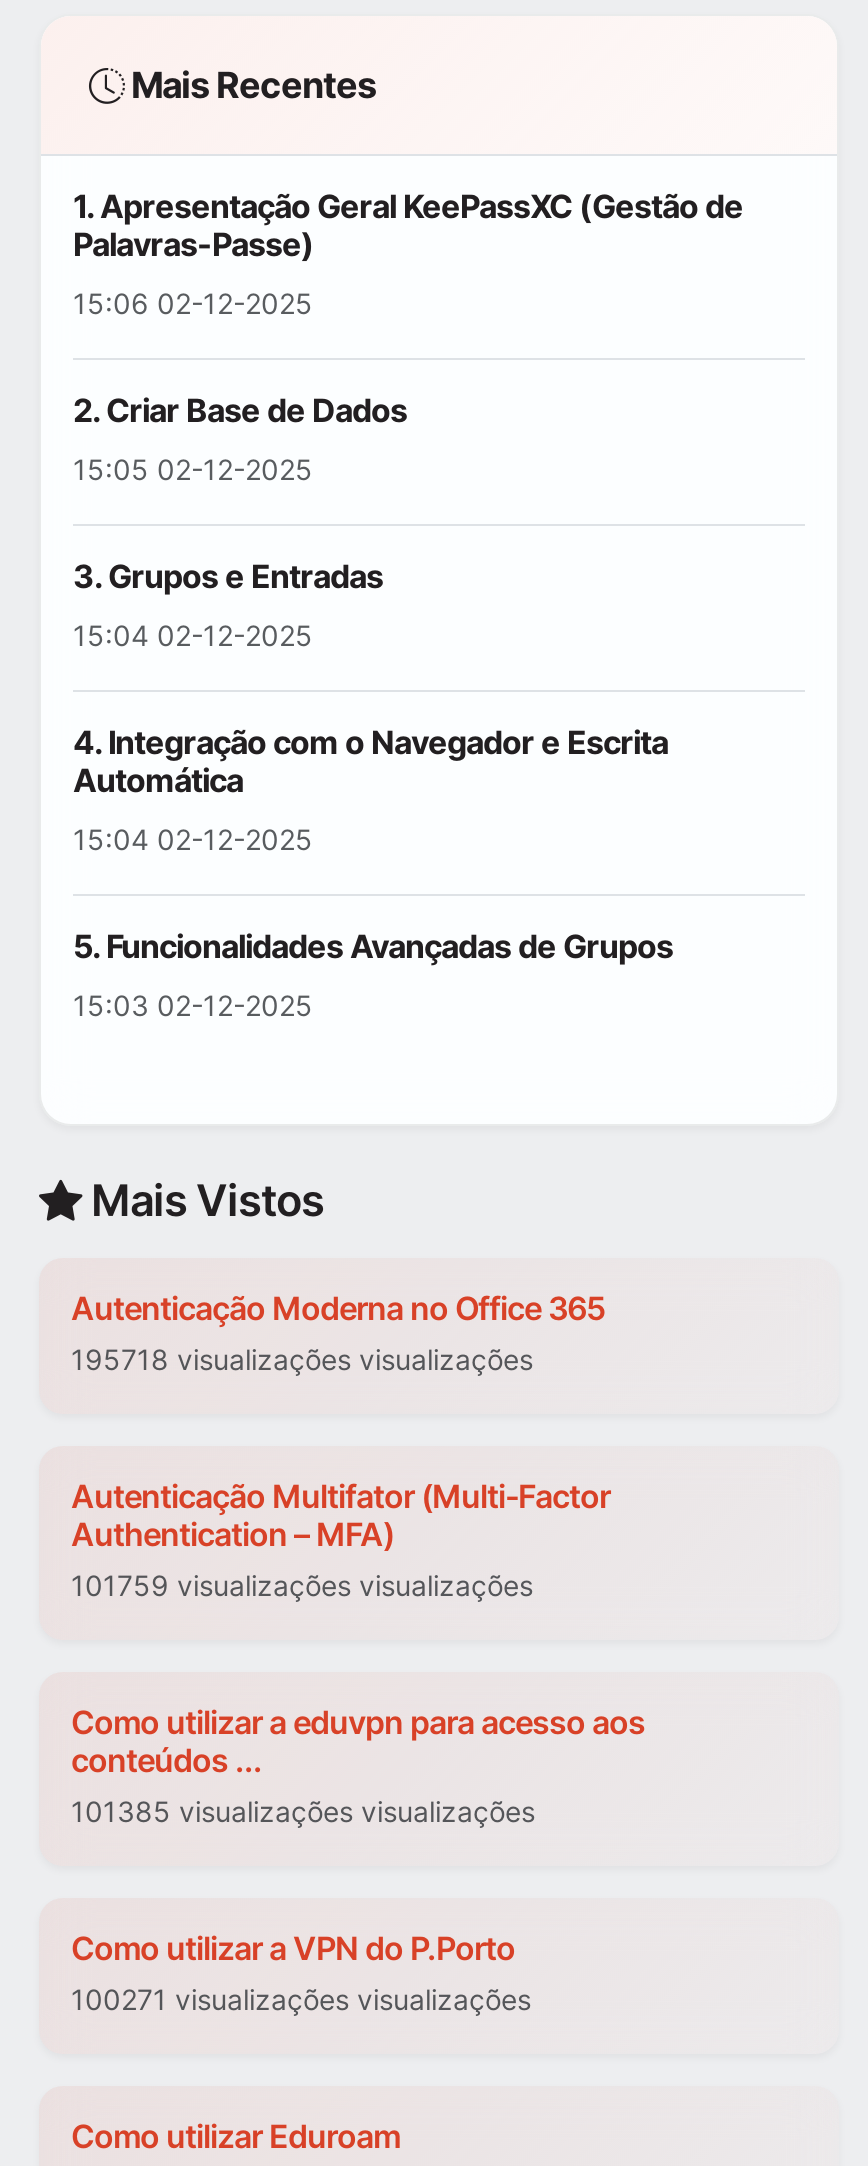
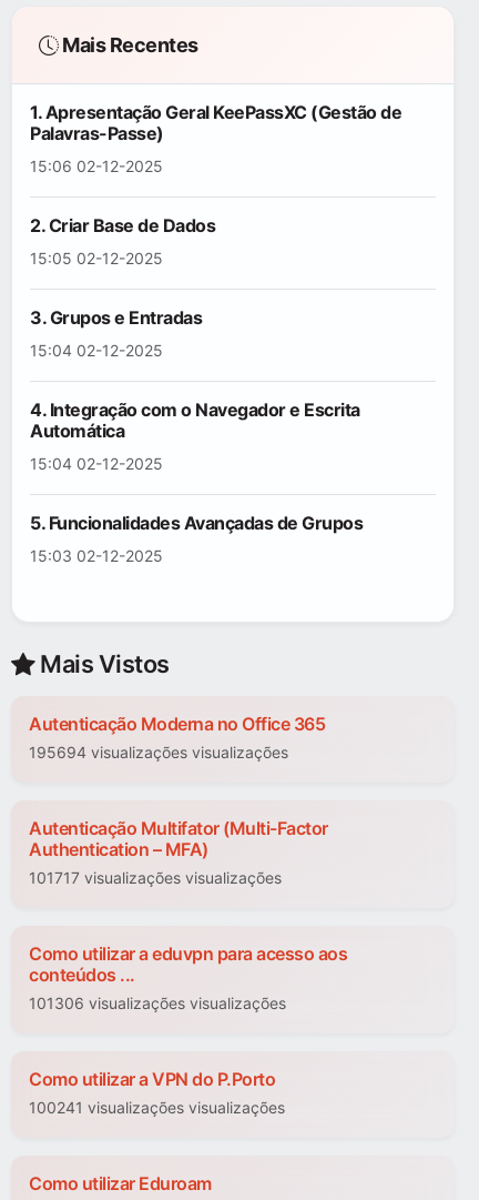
- 195718 visualizações visualizações
+ 195694 visualizações visualizações

- 101759 visualizações visualizações
+ 101717 visualizações visualizações

- 101385 visualizações visualizações
+ 101306 visualizações visualizações

- 100271 visualizações visualizações
+ 100241 visualizações visualizações
